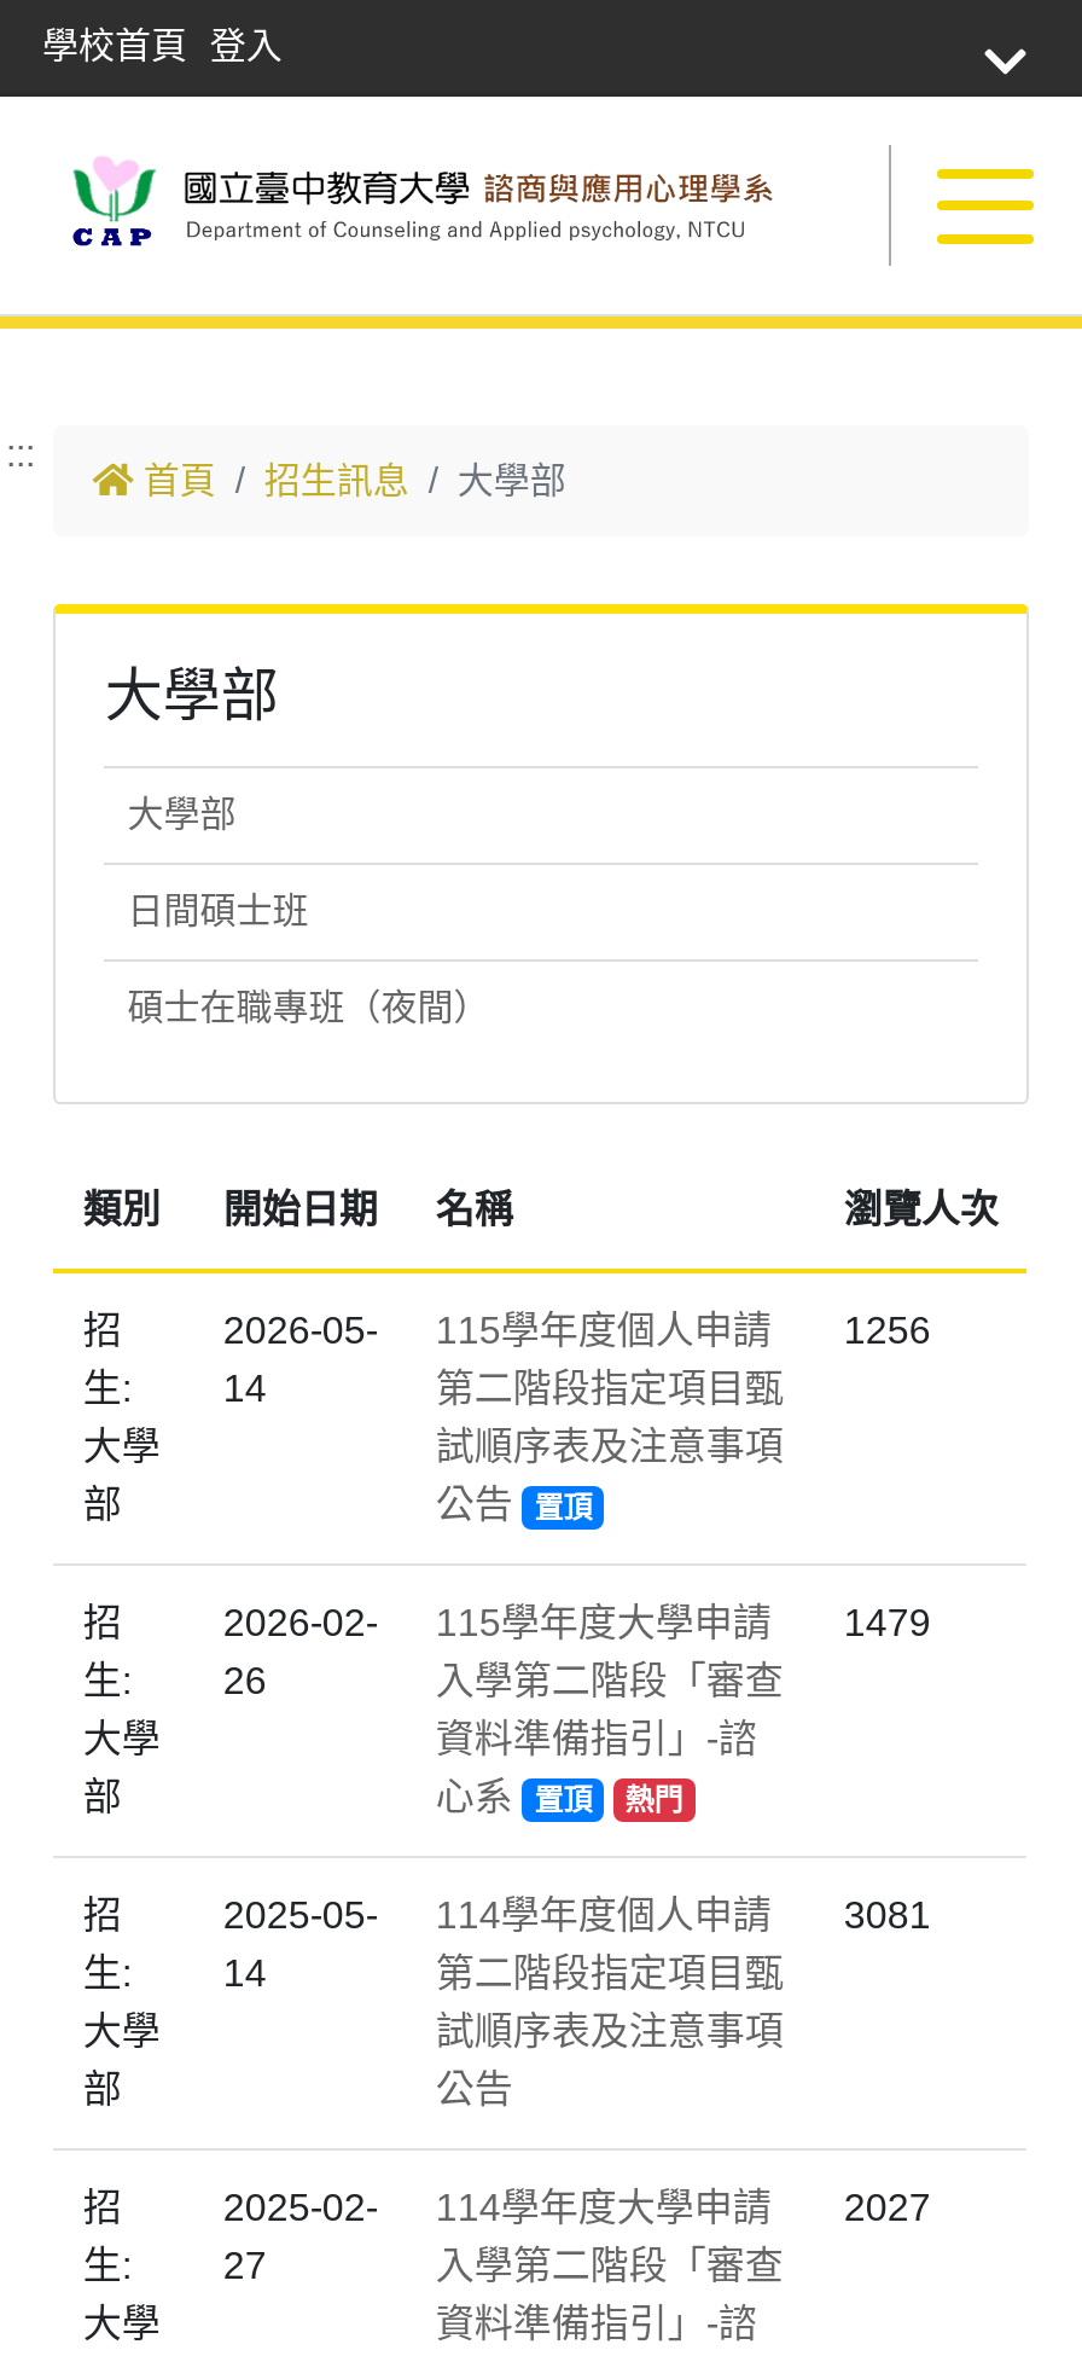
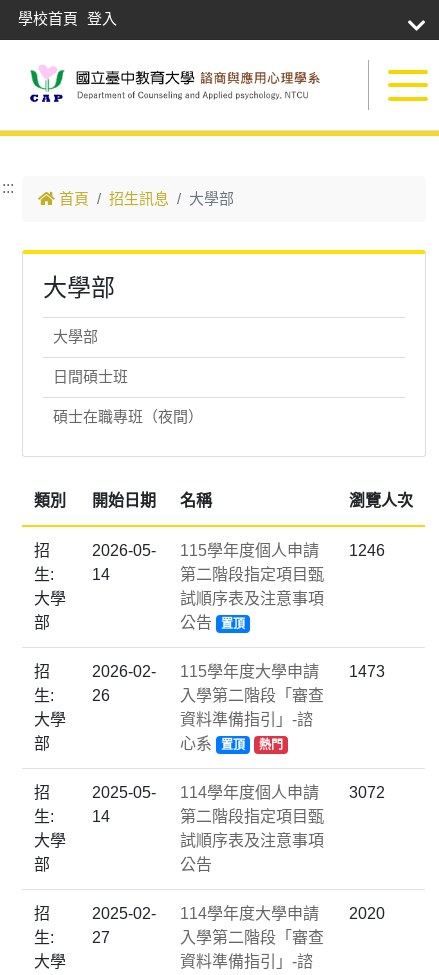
- 2026-05- 115學年度個人申請 1256
+ 2026-05- 115學年度個人申請 1246

- 2026-02- 115學年度大學申請 1479
+ 2026-02- 115學年度大學申請 1473

- 2025-05- 114學年度個人申請 3081
+ 2025-05- 114學年度個人申請 3072

- 2025-02- 114學年度大學申請 2027
+ 2025-02- 114學年度大學申請 2020
